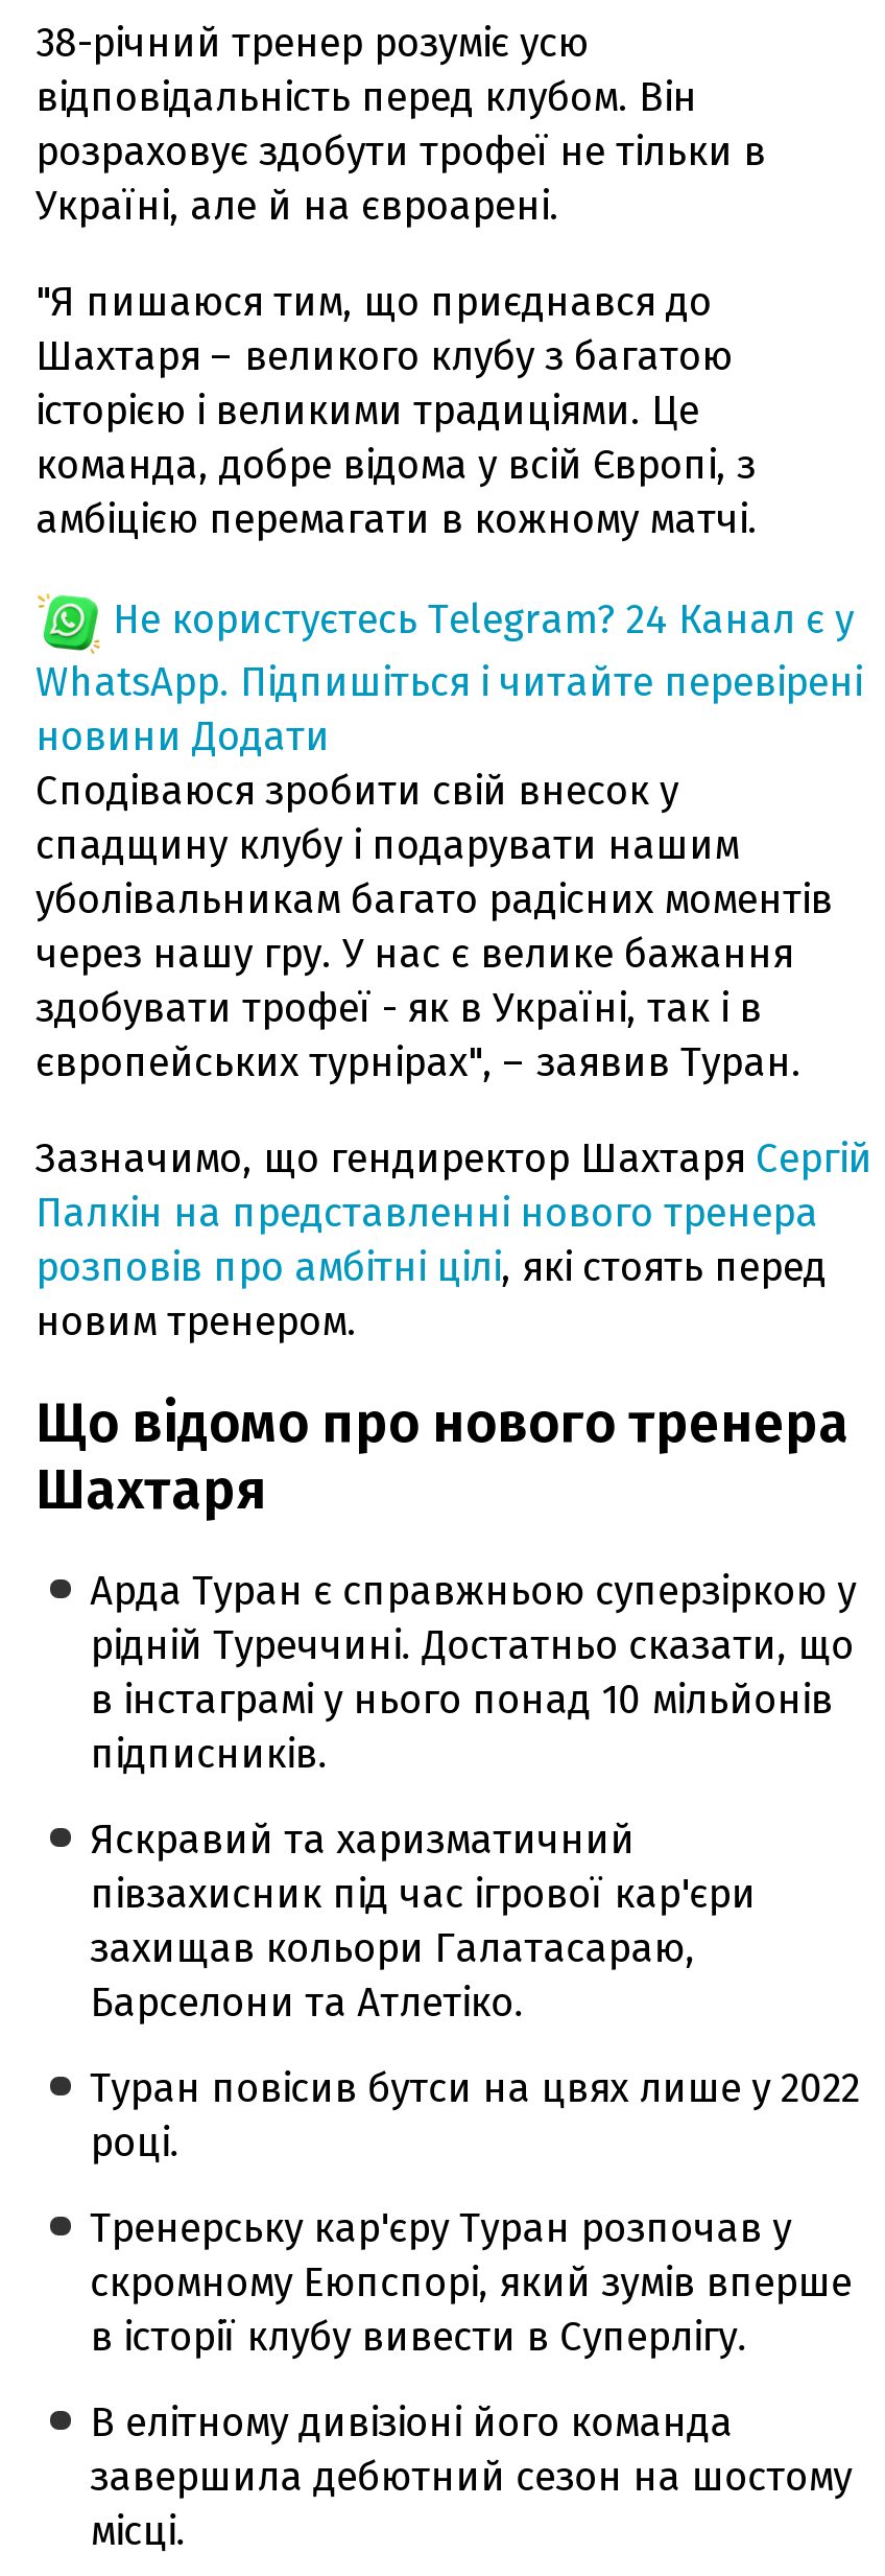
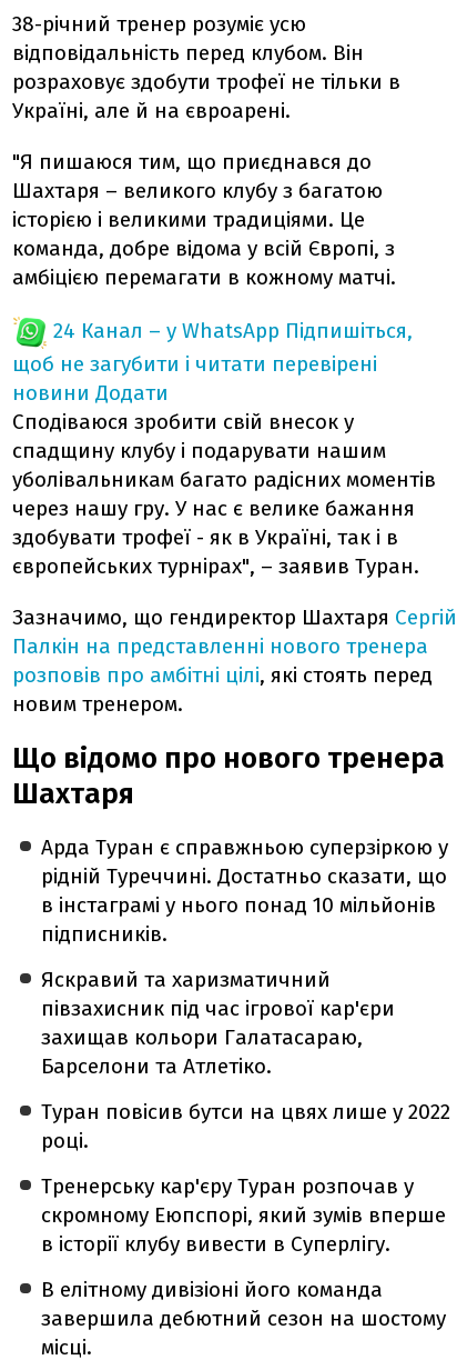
- Не користуєтесь Telegram? 24 Канал є у
- WhatsApp. Підпишіться і читайте перевірені
+ 24 Канал – у WhatsApp Підпишіться,
+ щоб не загубити і читати перевірені
